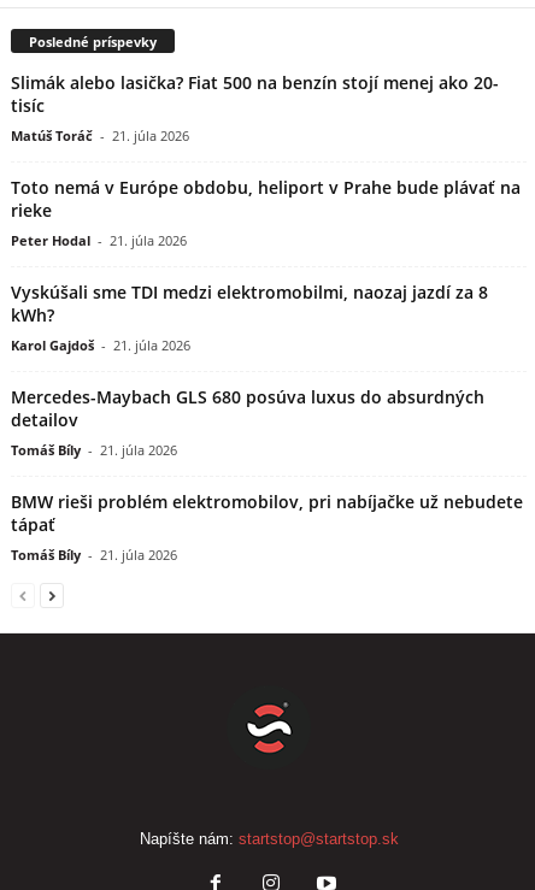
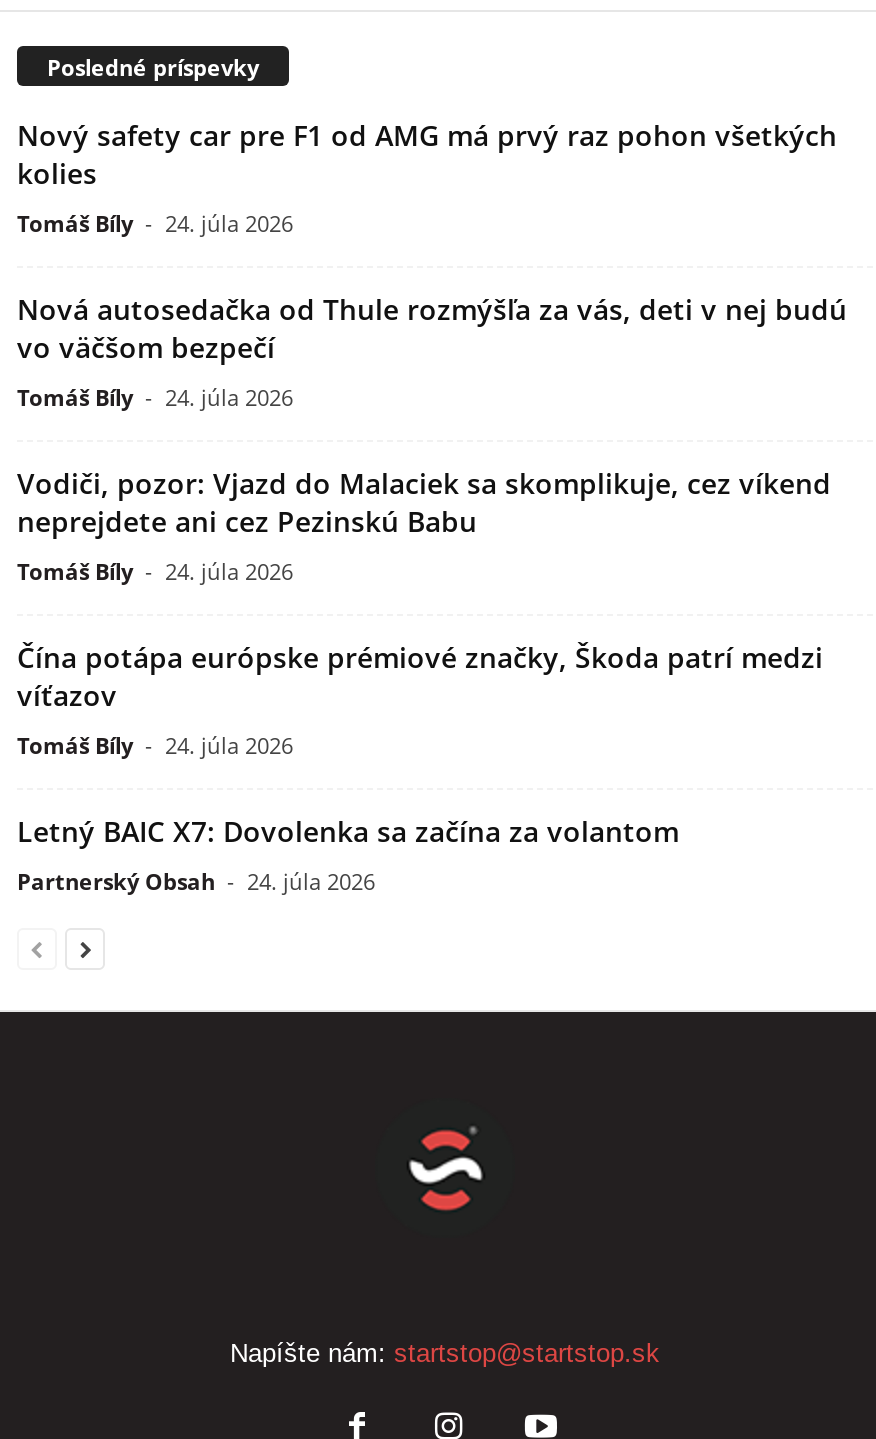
- Slimák alebo lasička? Fiat 500 na benzín stojí menej ako 20-
- tisíc
- Matúš Toráč - 21. júla 2026
+ Nový safety car pre F1 od AMG má prvý raz pohon všetkých
+ kolies
+ Tomáš Bíly - 24. júla 2026

- Toto nemá v Európe obdobu, heliport v Prahe bude plávať na
- rieke
- Peter Hodal - 21. júla 2026
+ Nová autosedačka od Thule rozmýšľa za vás, deti v nej budú
+ vo väčšom bezpečí
+ Tomáš Bíly - 24. júla 2026

- Vyskúšali sme TDI medzi elektromobilmi, naozaj jazdí za 8
- kWh?
- Karol Gajdoš - 21. júla 2026
+ Vodiči, pozor: Vjazd do Malaciek sa skomplikuje, cez víkend
+ neprejdete ani cez Pezinskú Babu
+ Tomáš Bíly - 24. júla 2026

- Mercedes-Maybach GLS 680 posúva luxus do absurdných
- detailov
- Tomáš Bíly - 21. júla 2026
+ Čína potápa európske prémiové značky, Škoda patrí medzi
+ víťazov
+ Tomáš Bíly - 24. júla 2026

- BMW rieši problém elektromobilov, pri nabíjačke už nebudete
- tápať
- Tomáš Bíly - 21. júla 2026
+ Letný BAIC X7: Dovolenka sa začína za volantom
+ Partnerský Obsah - 24. júla 2026
